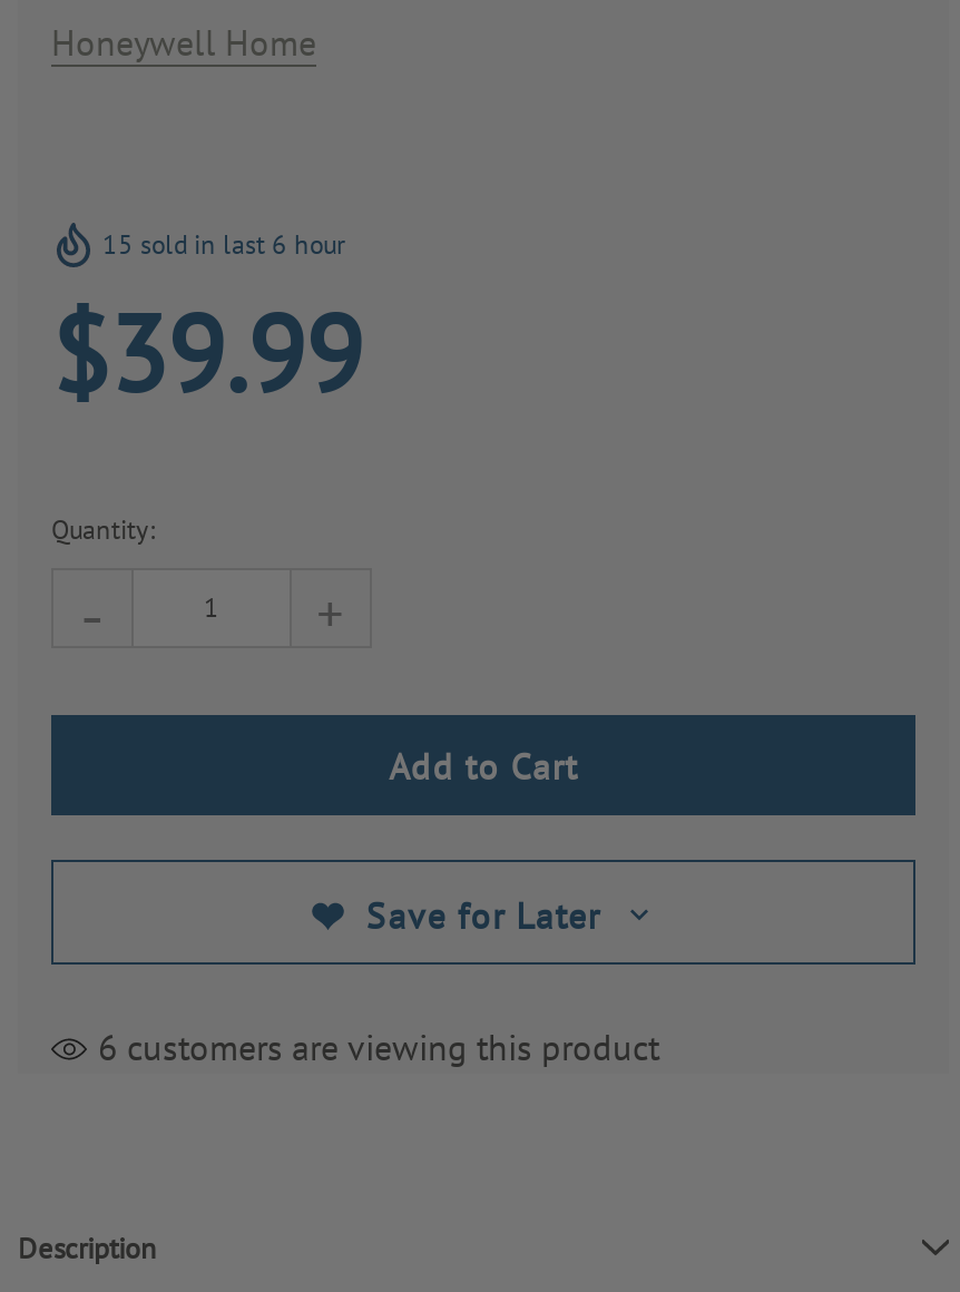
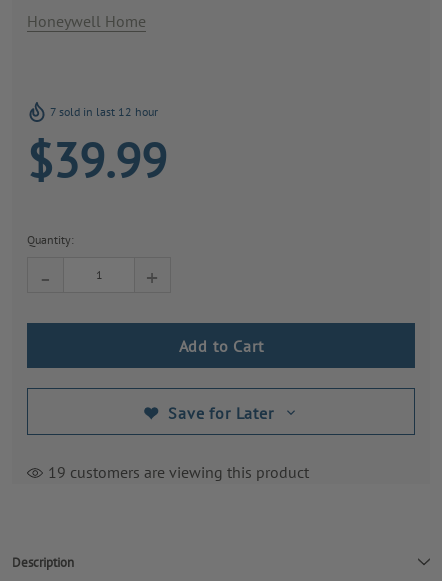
- 15 sold in last 6 hour
+ 7 sold in last 12 hour

- 6 customers are viewing this product
+ 19 customers are viewing this product
